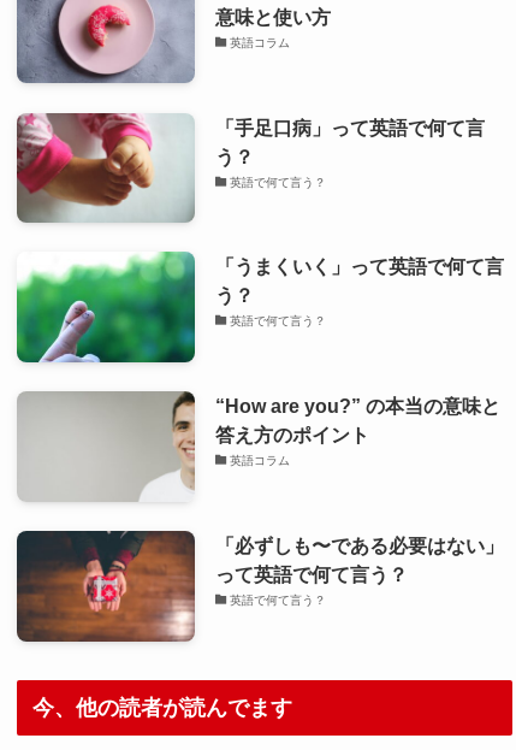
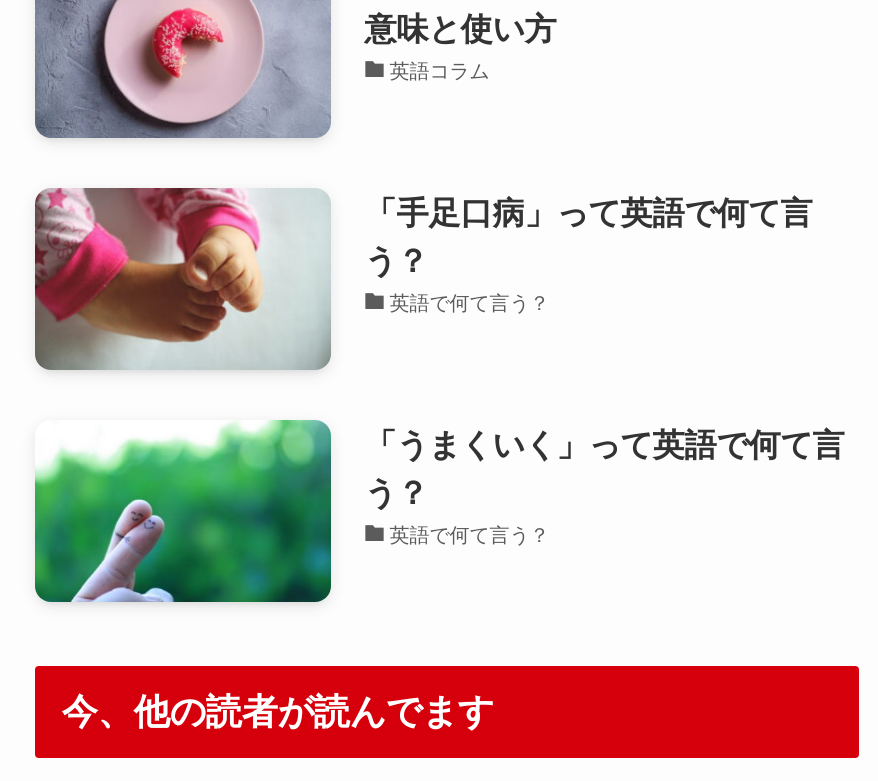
- [image]
- “How are you?” の本当の意味と
- 答え方のポイント
- 英語コラム

- [image]
- 「必ずしも〜である必要はない」
- って英語で何て言う？
- 英語で何て言う？
